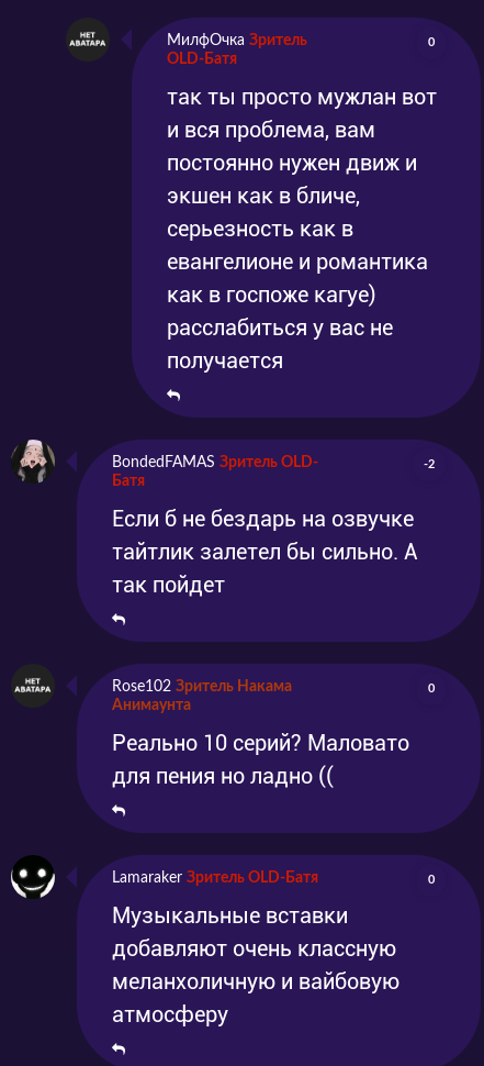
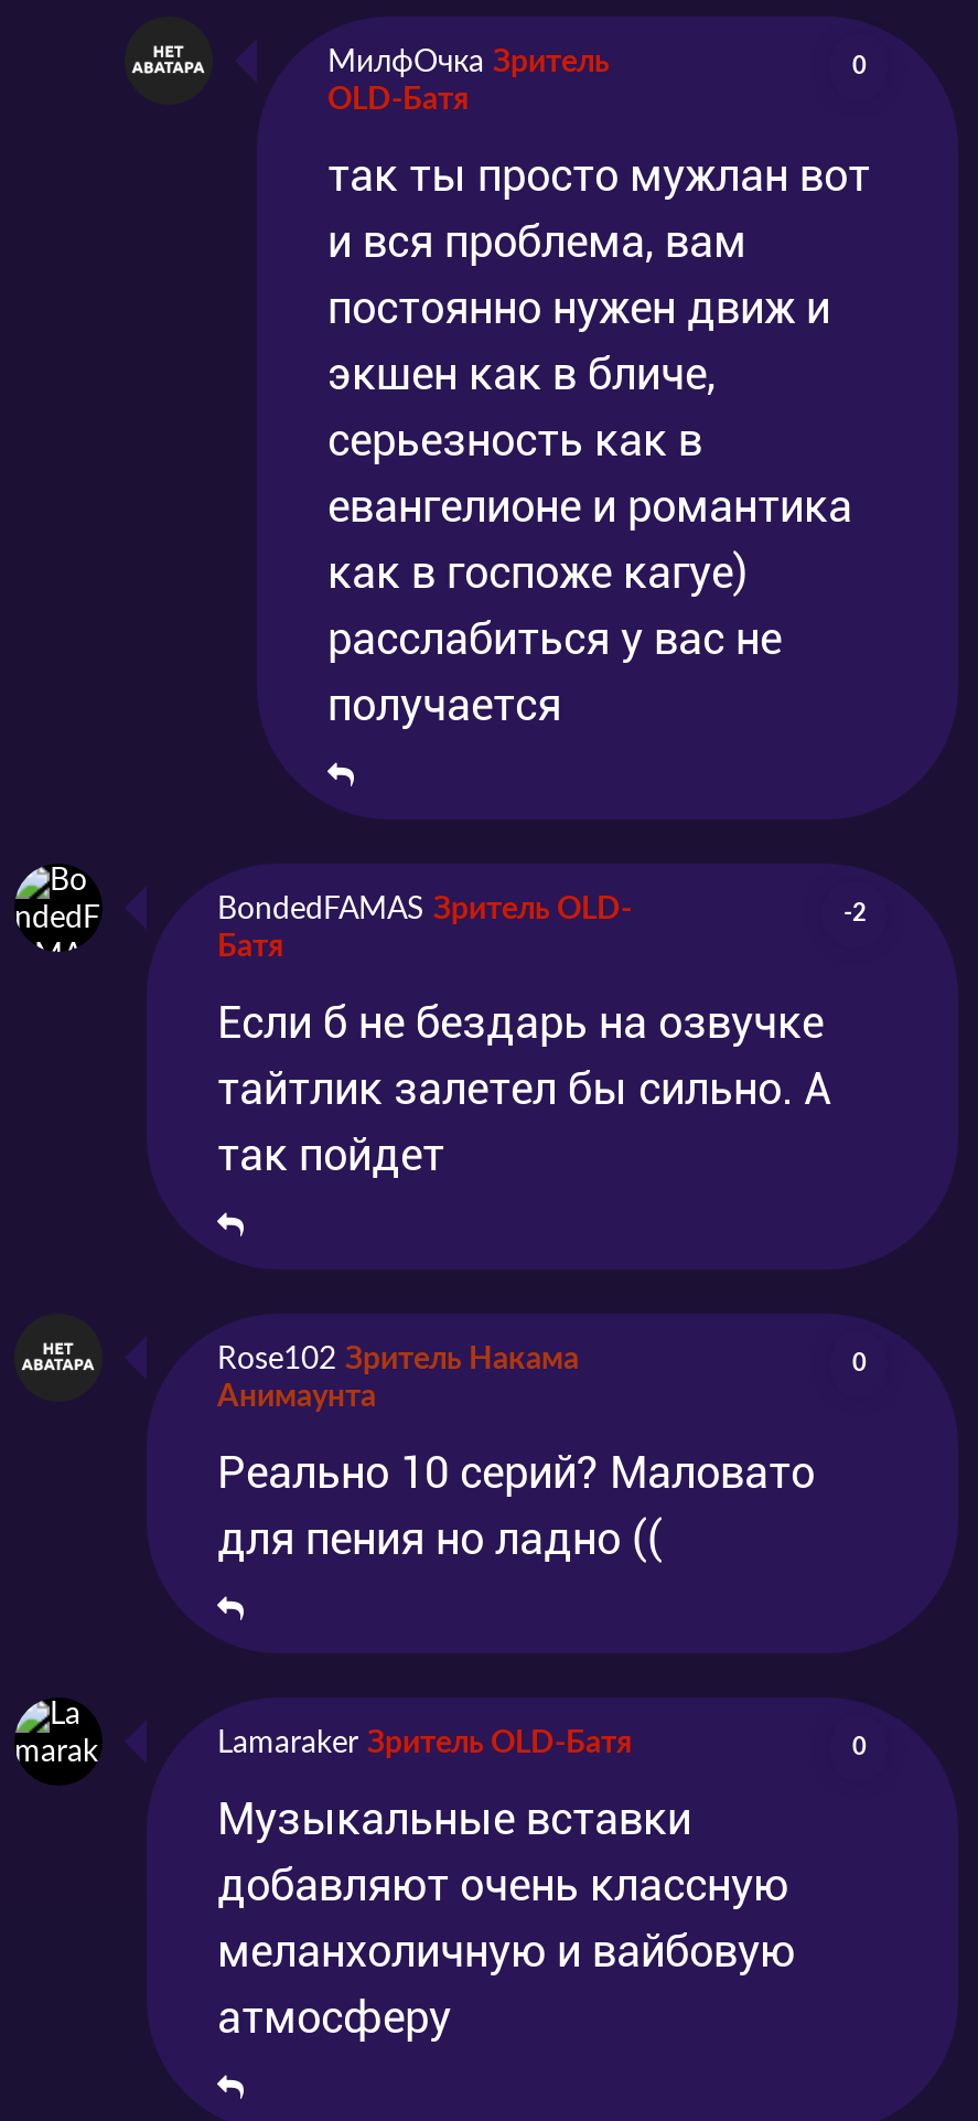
- [image]
+ [image]

- [image]
+ [image]
